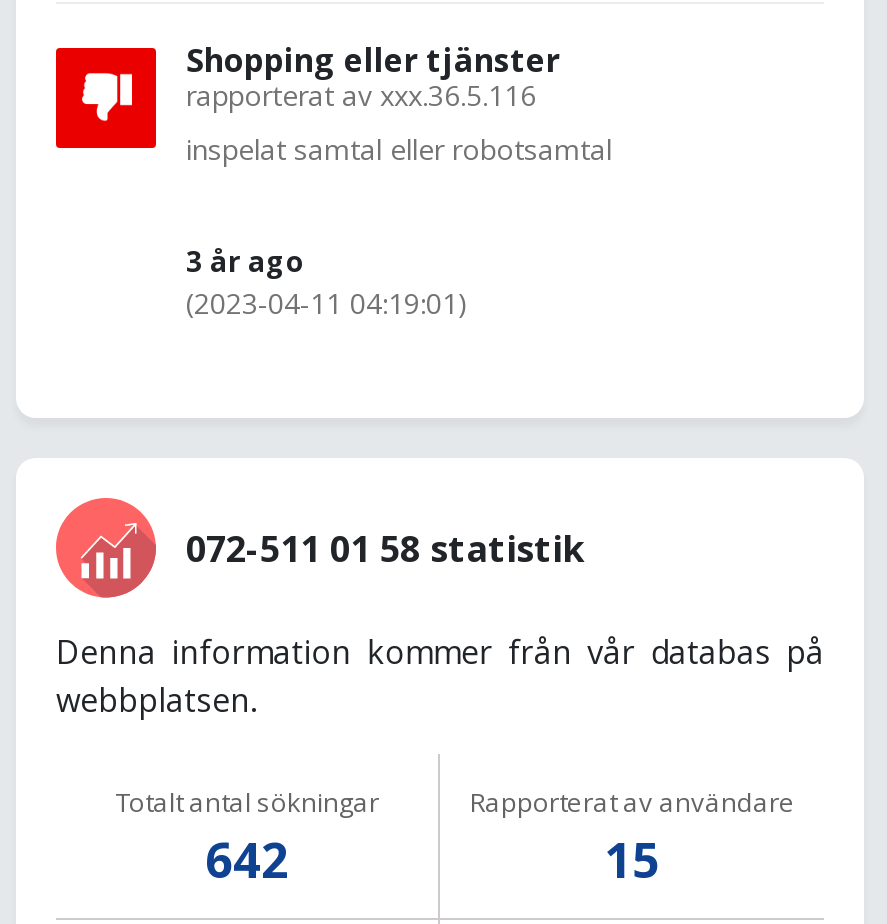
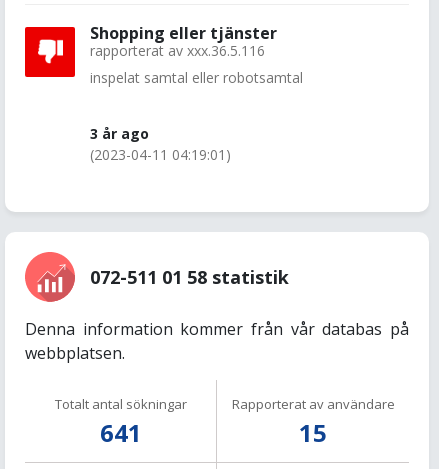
- 642
+ 641
